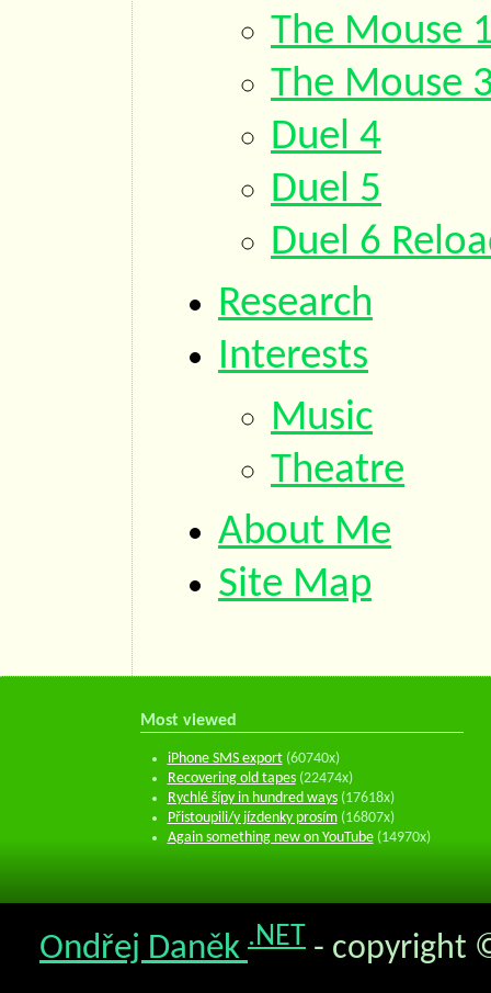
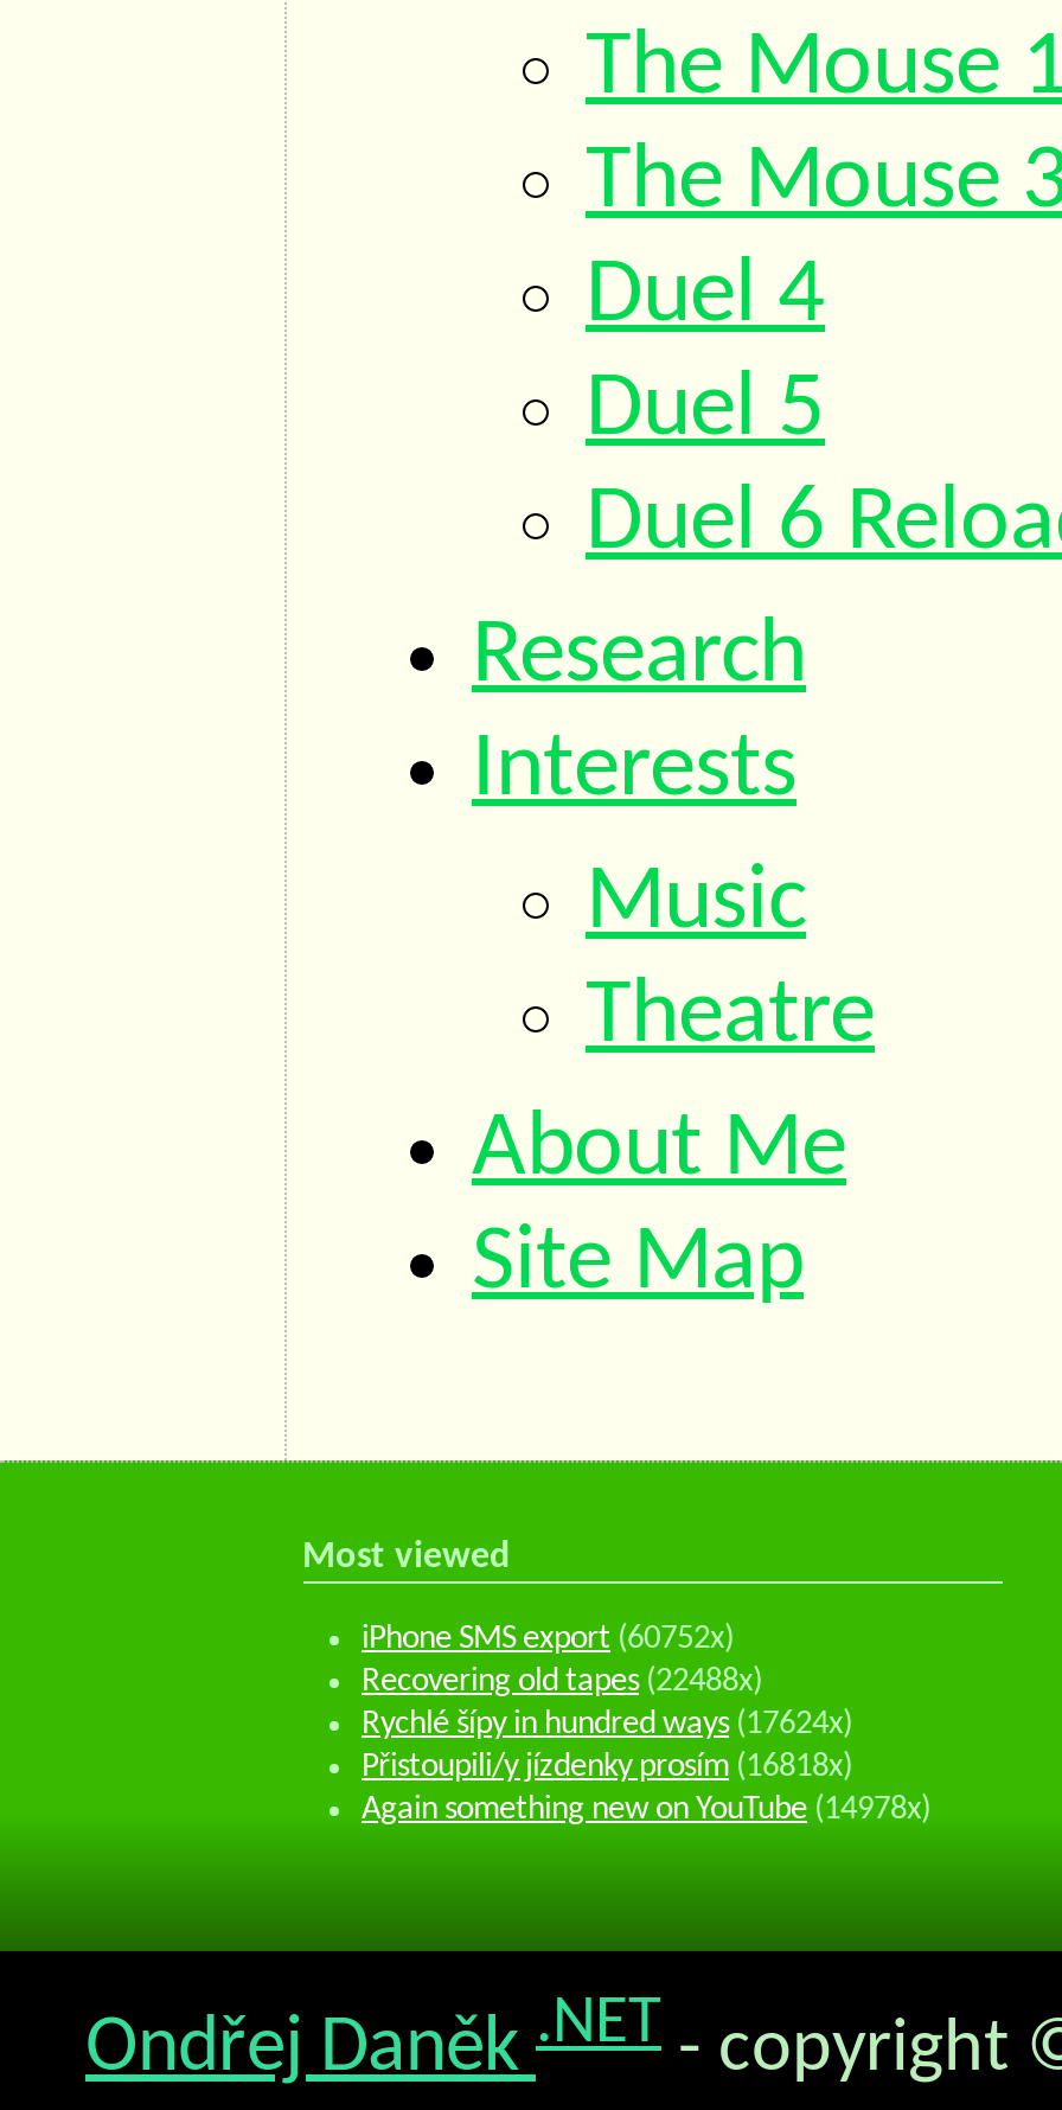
- iPhone SMS export (60740x)
+ iPhone SMS export (60752x)

- Recovering old tapes (22474x)
+ Recovering old tapes (22488x)

- Rychlé šípy in hundred ways (17618x)
+ Rychlé šípy in hundred ways (17624x)

- Přistoupili/y jízdenky prosím (16807x)
+ Přistoupili/y jízdenky prosím (16818x)

- Again something new on YouTube (14970x)
+ Again something new on YouTube (14978x)
